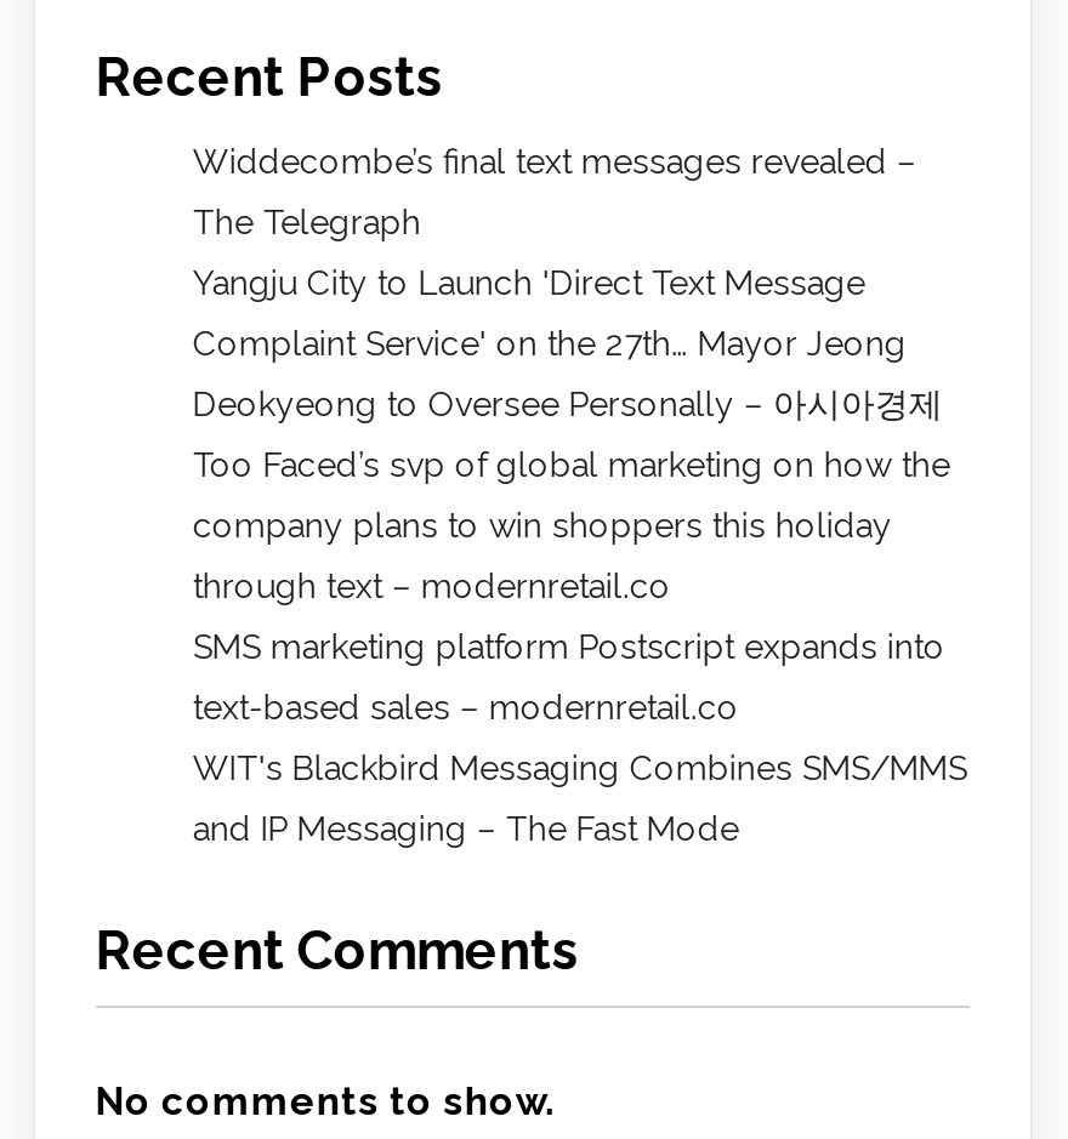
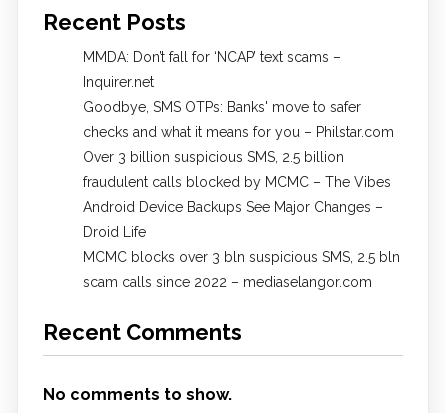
- Widdecombe’s final text messages revealed –
- The Telegraph
- Yangju City to Launch 'Direct Text Message
- Complaint Service' on the 27th… Mayor Jeong
- Deokyeong to Oversee Personally – 아시아경제
- Too Faced’s svp of global marketing on how the
- company plans to win shoppers this holiday
- through text – modernretail.co
- SMS marketing platform Postscript expands into
- text-based sales – modernretail.co
- WIT's Blackbird Messaging Combines SMS/MMS
- and IP Messaging – The Fast Mode
+ MMDA: Don’t fall for ‘NCAP’ text scams –
+ Inquirer.net
+ Goodbye, SMS OTPs: Banks' move to safer
+ checks and what it means for you – Philstar.com
+ Over 3 billion suspicious SMS, 2.5 billion
+ fraudulent calls blocked by MCMC – The Vibes
+ Android Device Backups See Major Changes –
+ Droid Life
+ MCMC blocks over 3 bln suspicious SMS, 2.5 bln
+ scam calls since 2022 – mediaselangor.com
